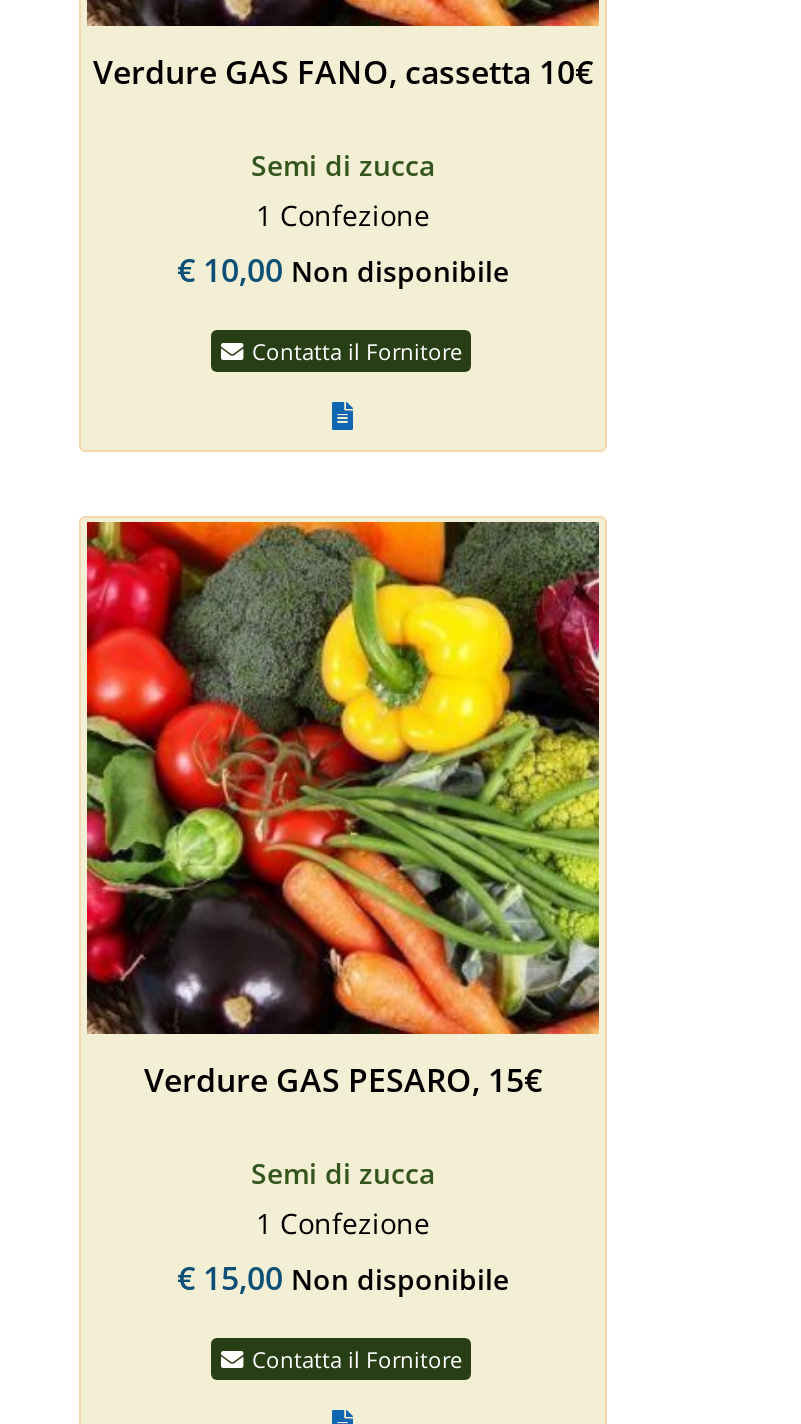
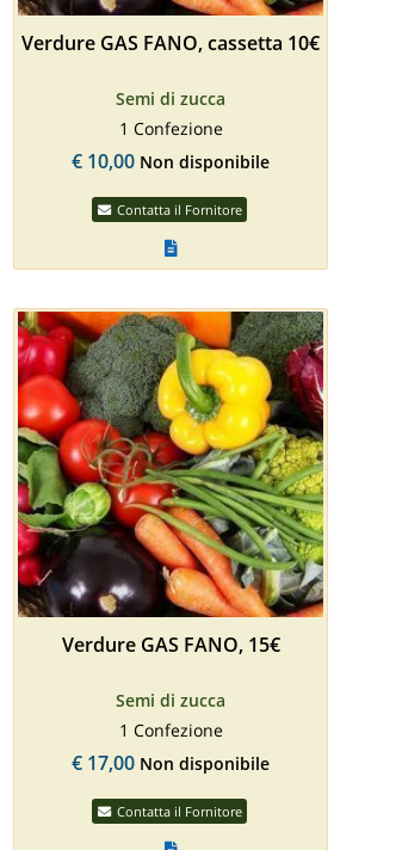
- Verdure GAS PESARO, 15€
+ Verdure GAS FANO, 15€

- € 15,00 Non disponibile
+ € 17,00 Non disponibile
